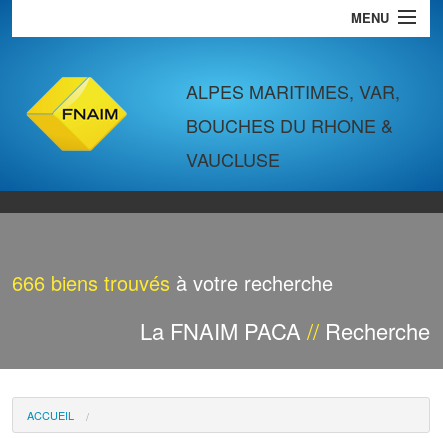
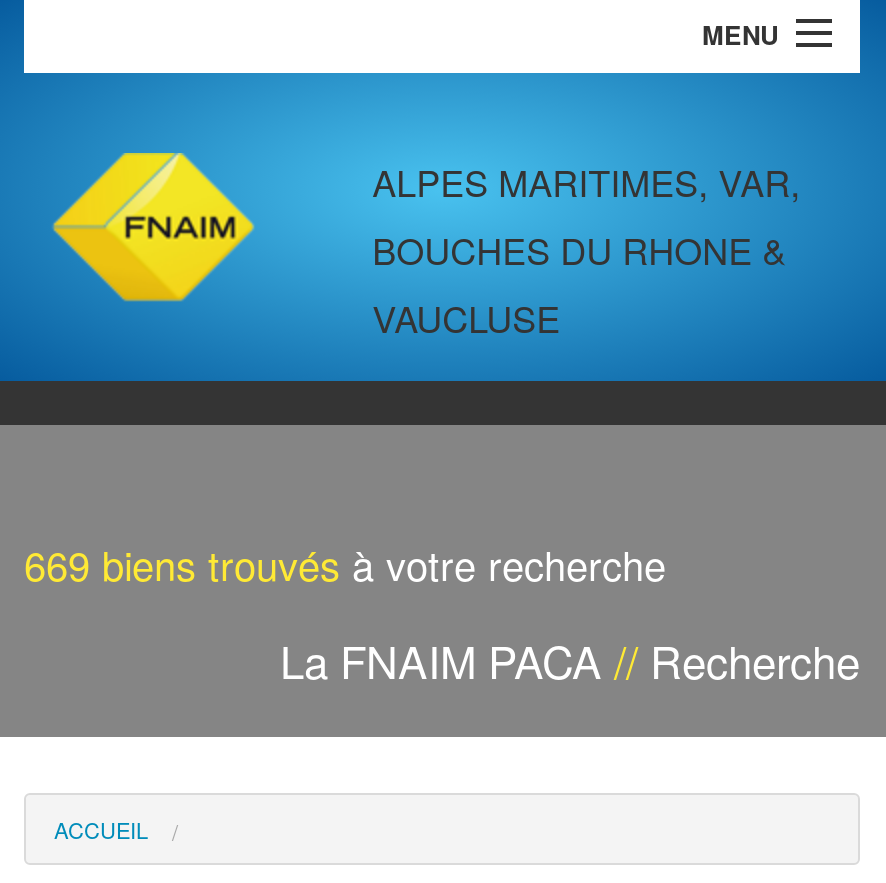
- 666 biens trouvés à votre recherche
+ 669 biens trouvés à votre recherche
